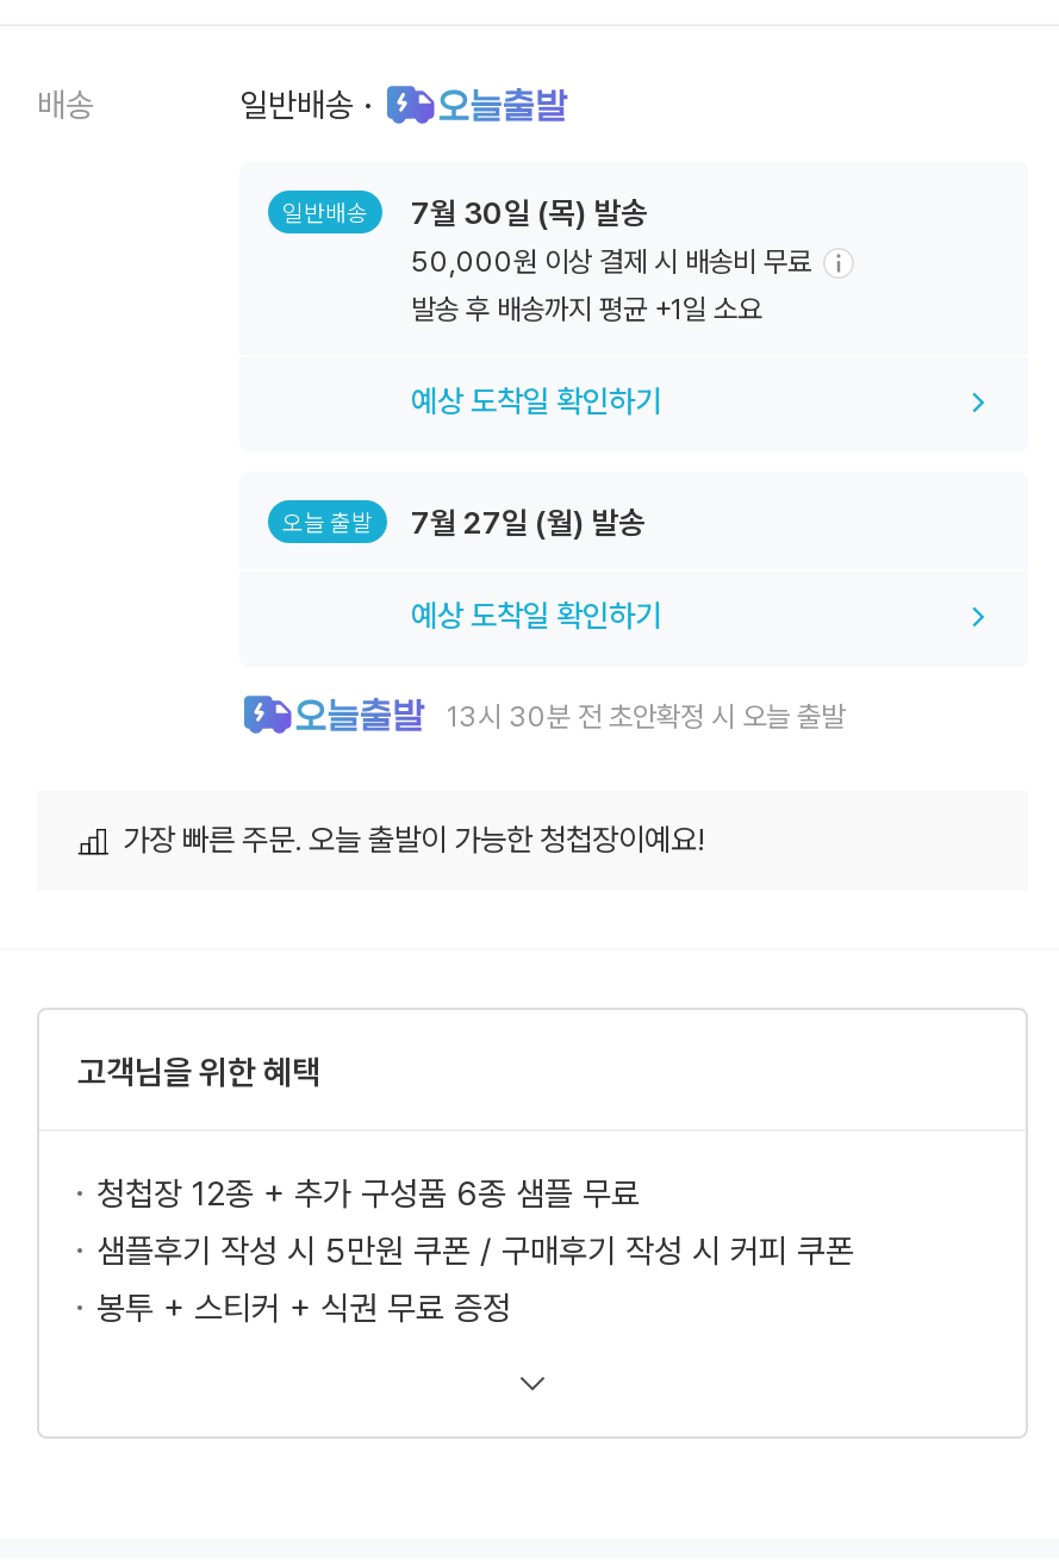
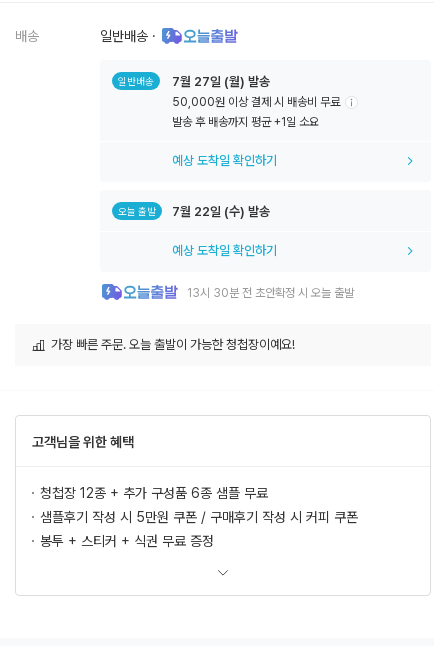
- 일반배송 7월 30일 (목) 발송
+ 일반배송 7월 27일 (월) 발송

- 오늘 출발 7월 27일 (월) 발송
+ 오늘 출발 7월 22일 (수) 발송
